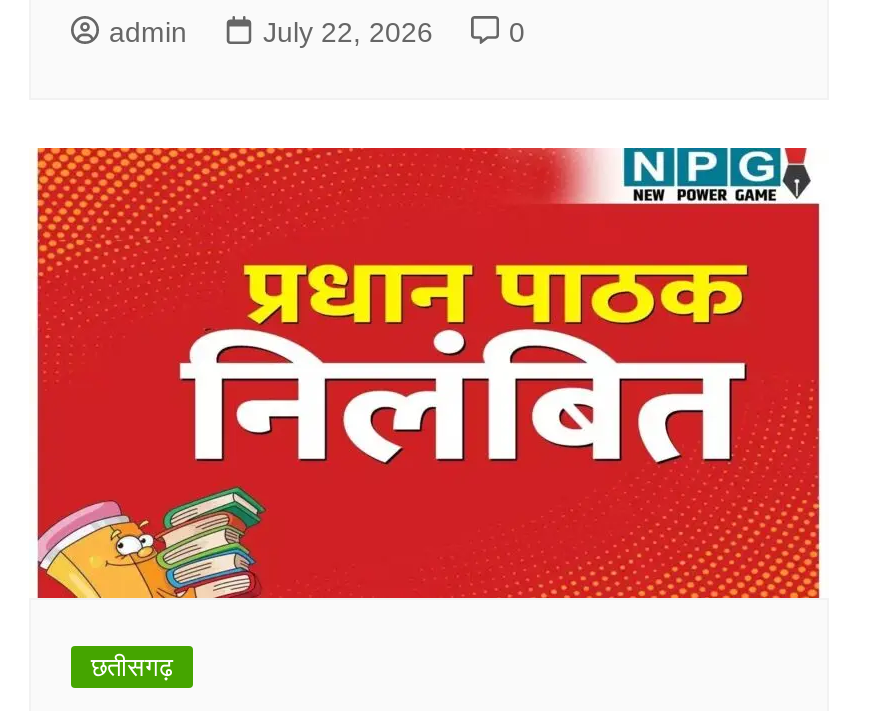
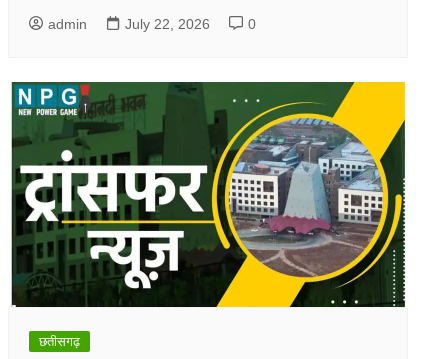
- [image]
+ [image]
